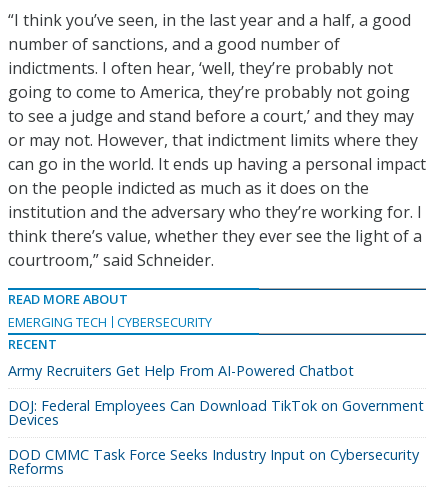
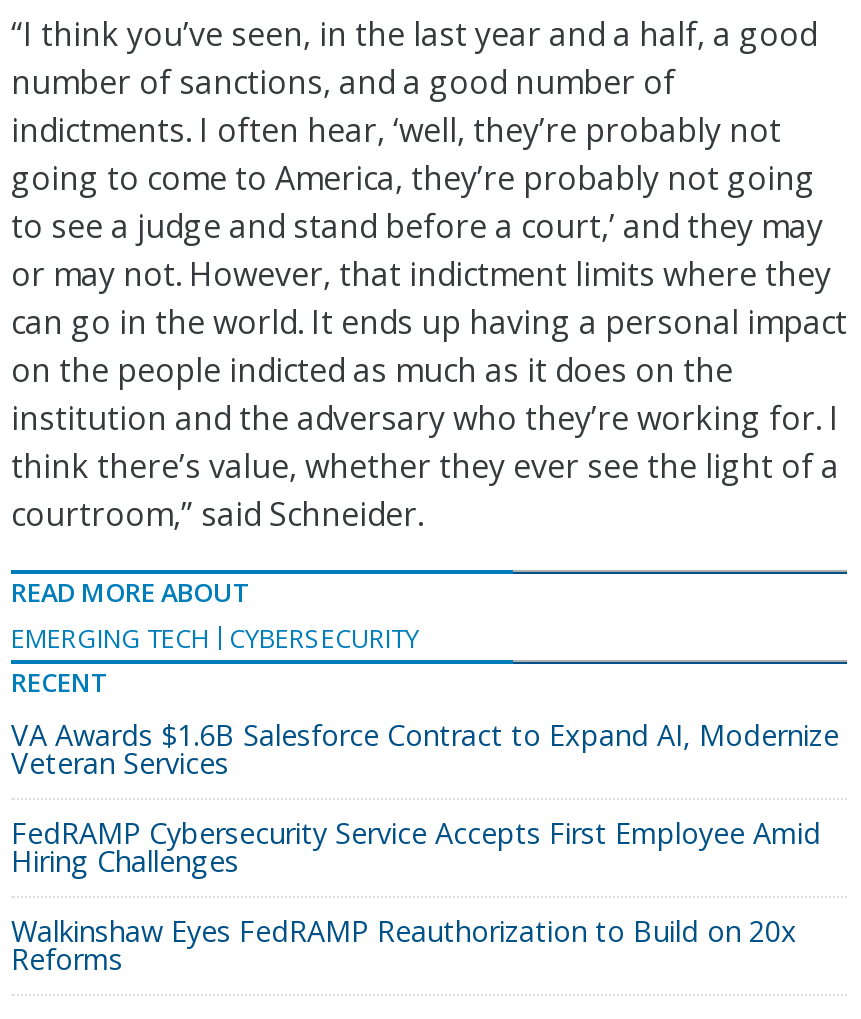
- Army Recruiters Get Help From AI-Powered Chatbot
+ VA Awards $1.6B Salesforce Contract to Expand AI, Modernize
+ Veteran Services

- DOJ: Federal Employees Can Download TikTok on Government
- Devices
+ FedRAMP Cybersecurity Service Accepts First Employee Amid
+ Hiring Challenges

- DOD CMMC Task Force Seeks Industry Input on Cybersecurity
+ Walkinshaw Eyes FedRAMP Reauthorization to Build on 20x
